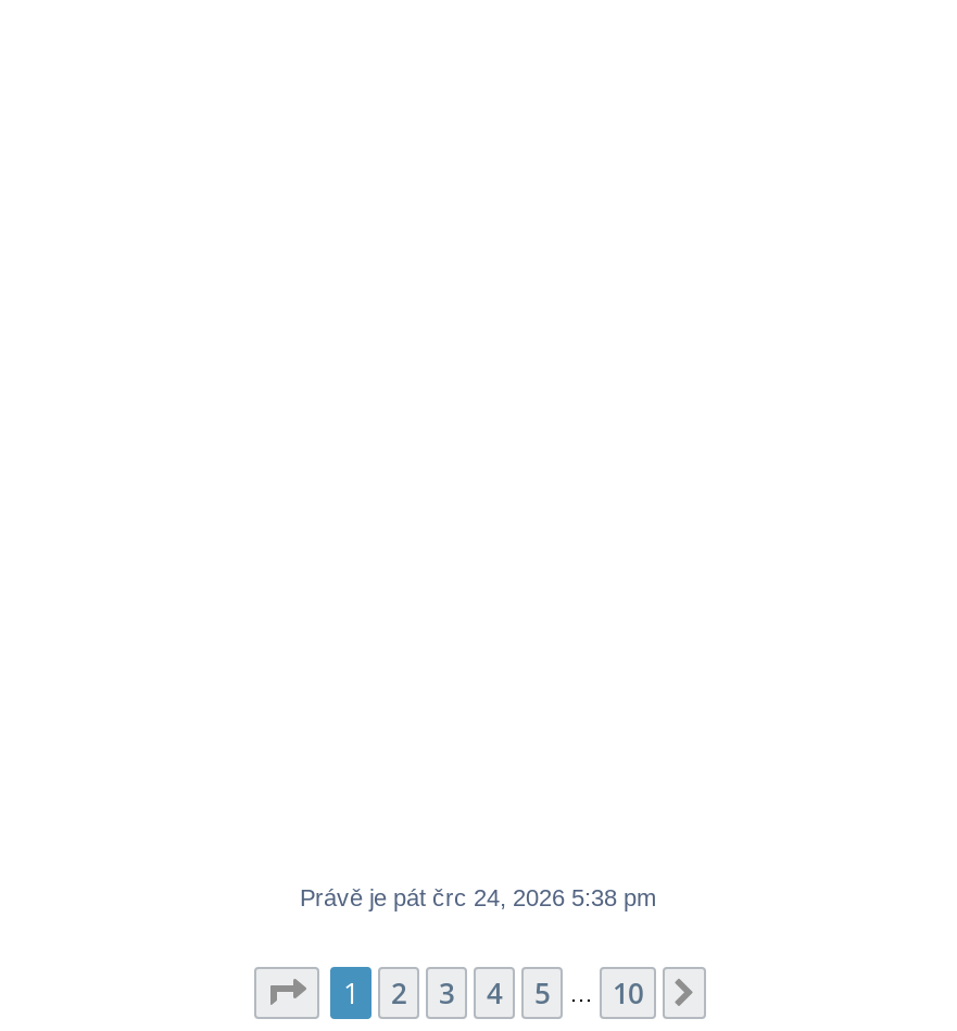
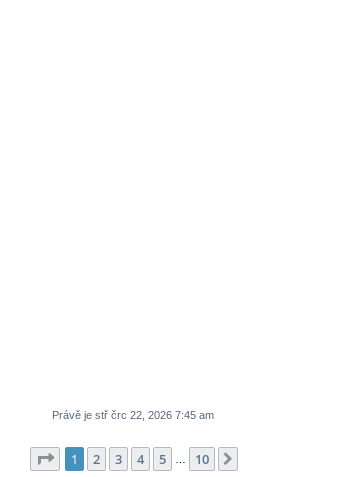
- Právě je pát črc 24, 2026 5:38 pm
+ Právě je stř črc 22, 2026 7:45 am
